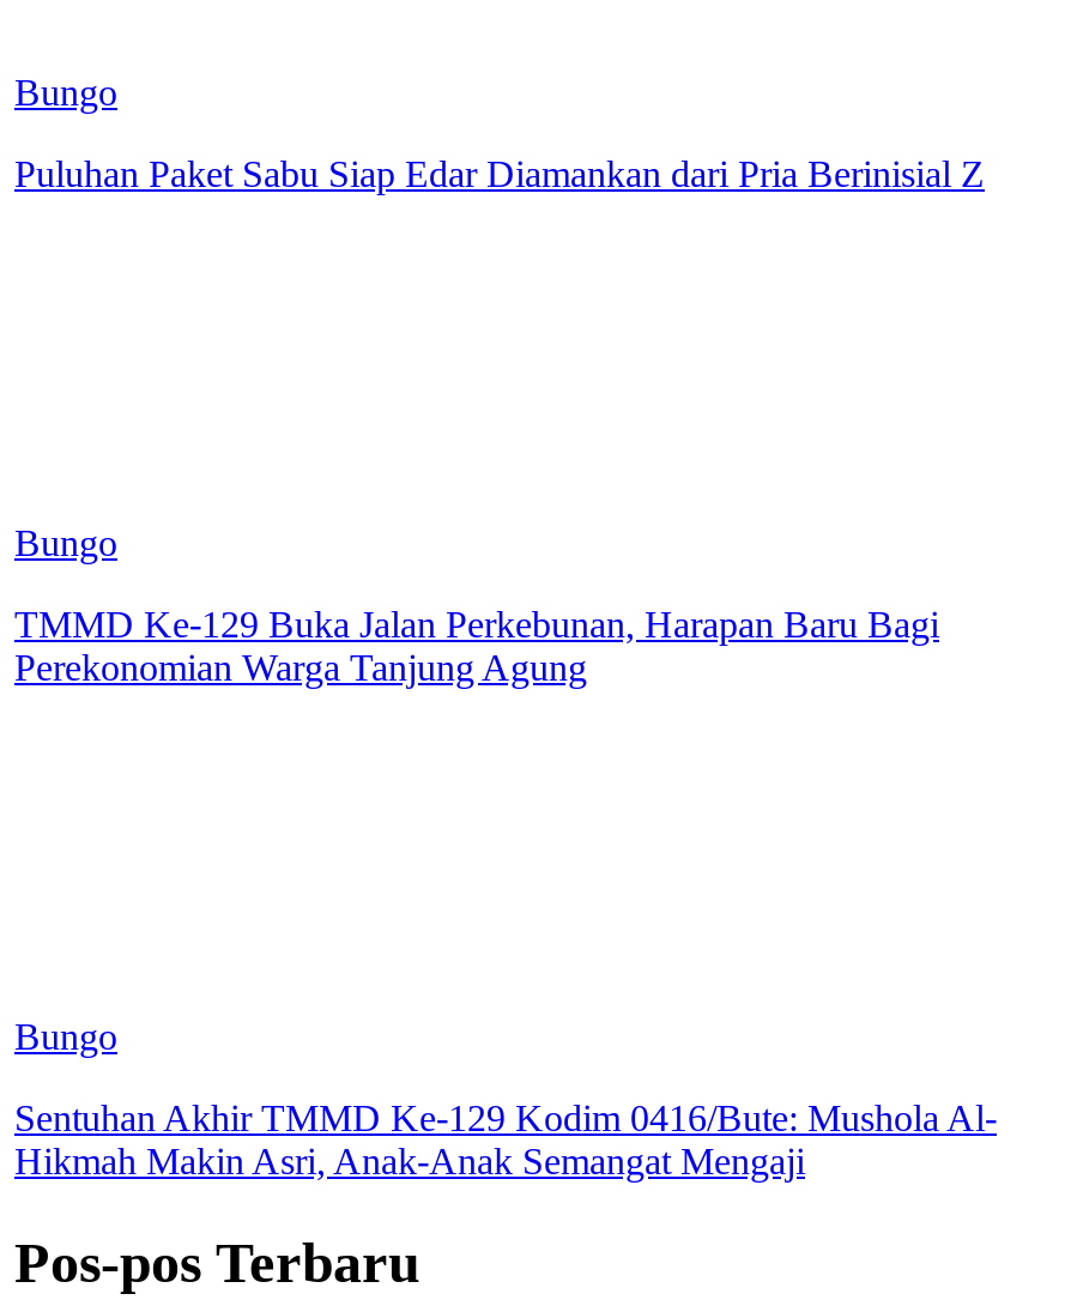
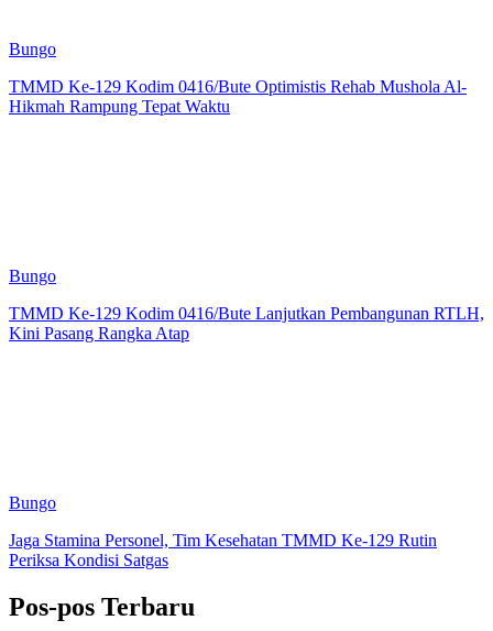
- Puluhan Paket Sabu Siap Edar Diamankan dari Pria Berinisial Z
+ TMMD Ke-129 Kodim 0416/Bute Optimistis Rehab Mushola Al-
+ Hikmah Rampung Tepat Waktu

- TMMD Ke-129 Buka Jalan Perkebunan, Harapan Baru Bagi
- Perekonomian Warga Tanjung Agung
+ TMMD Ke-129 Kodim 0416/Bute Lanjutkan Pembangunan RTLH,
+ Kini Pasang Rangka Atap

- Sentuhan Akhir TMMD Ke-129 Kodim 0416/Bute: Mushola Al-
- Hikmah Makin Asri, Anak-Anak Semangat Mengaji
+ Jaga Stamina Personel, Tim Kesehatan TMMD Ke-129 Rutin
+ Periksa Kondisi Satgas
